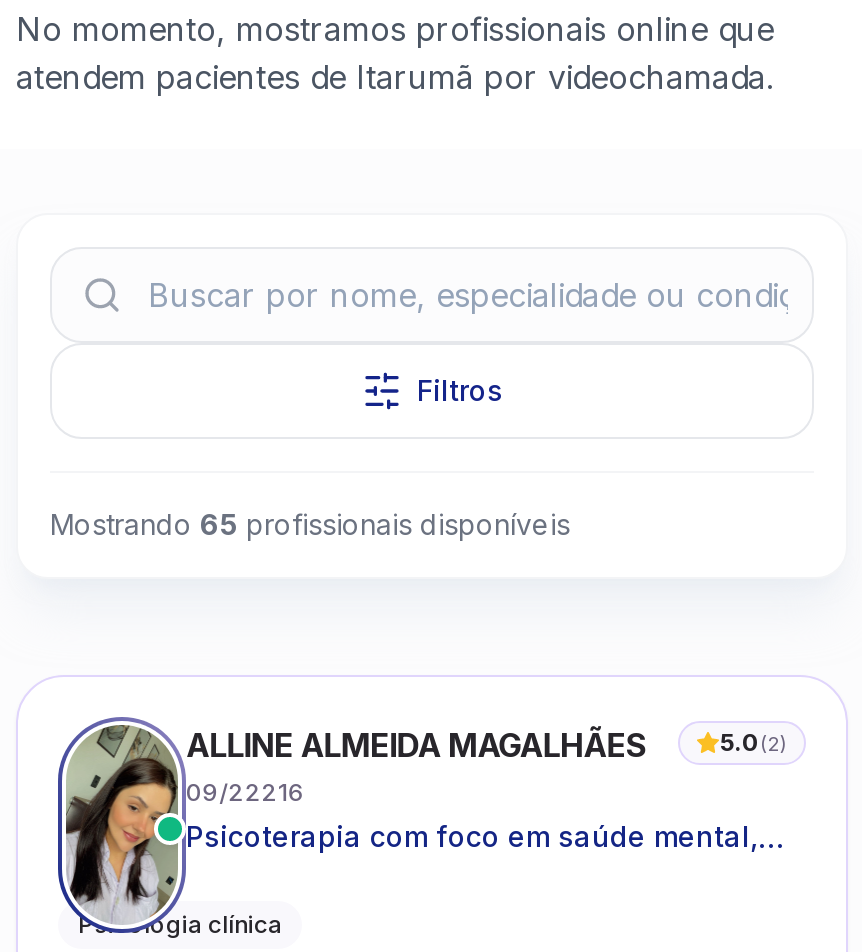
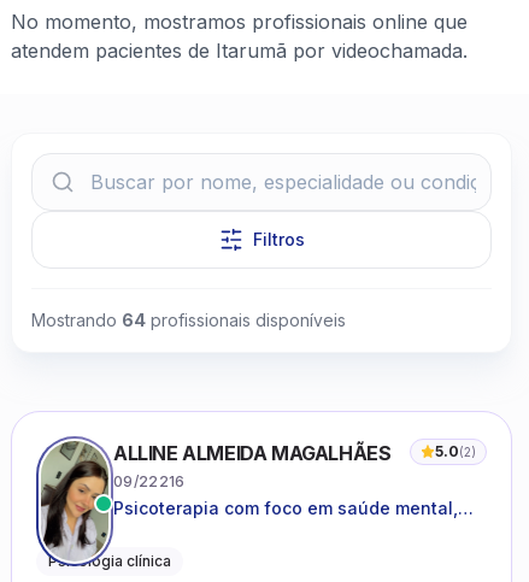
- Mostrando 65 profissionais disponíveis
+ Mostrando 64 profissionais disponíveis
